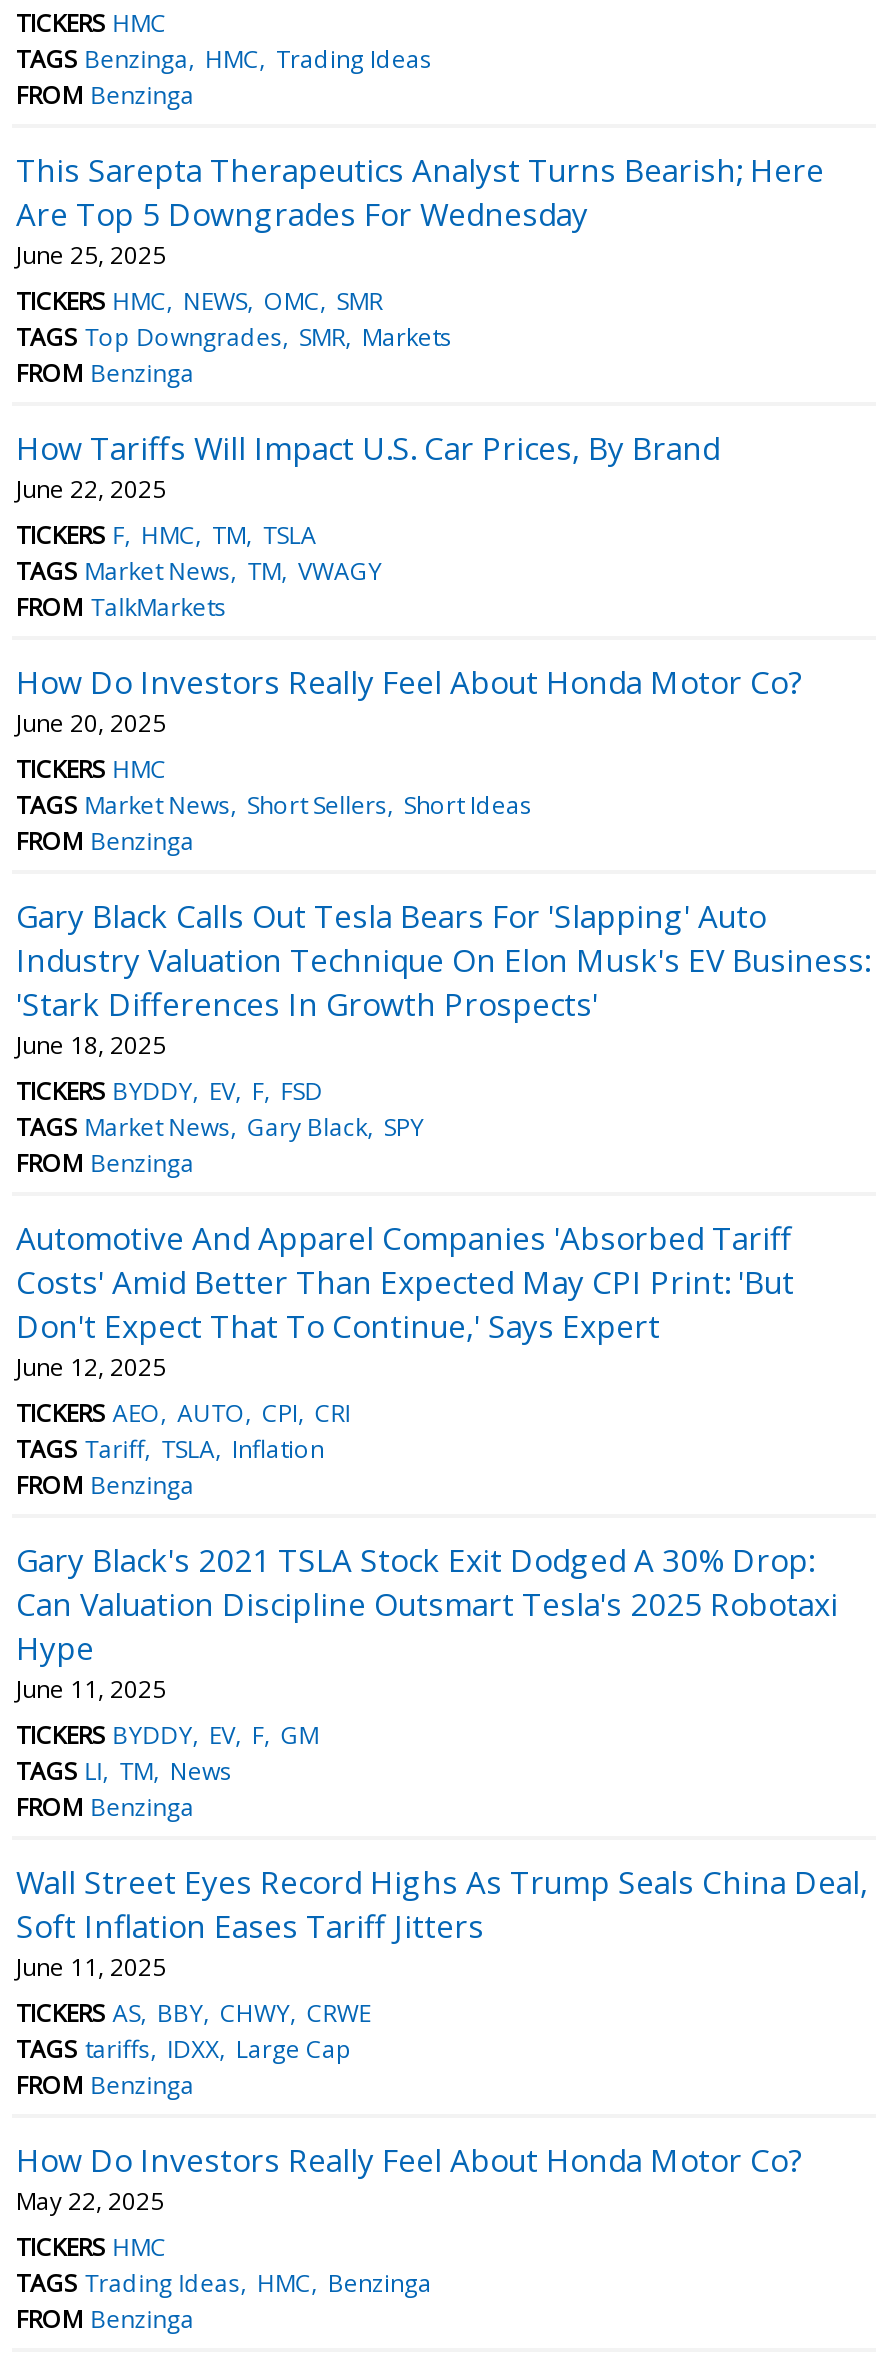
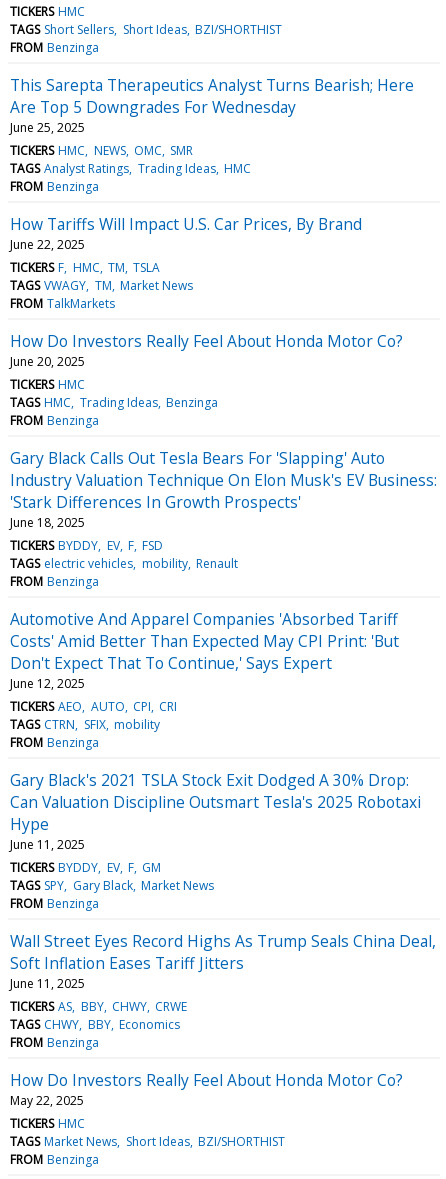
- TAGS Benzinga HMC Trading Ideas
+ TAGS Short Sellers Short Ideas BZI/SHORTHIST

- TAGS Top Downgrades SMR Markets
+ TAGS Analyst Ratings Trading Ideas HMC

- TAGS Market News TM VWAGY
+ TAGS VWAGY TM Market News

- TAGS Market News Short Sellers Short Ideas
+ TAGS HMC Trading Ideas Benzinga

- TAGS Market News Gary Black SPY
+ TAGS electric vehicles mobility Renault

- TAGS Tariff TSLA Inflation
+ TAGS CTRN SFIX mobility

- TAGS LI TM News
+ TAGS SPY Gary Black Market News

- TAGS tariffs IDXX Large Cap
+ TAGS CHWY BBY Economics

- TAGS Trading Ideas HMC Benzinga
+ TAGS Market News Short Ideas BZI/SHORTHIST
